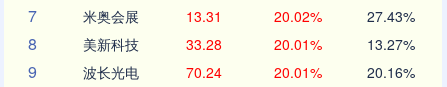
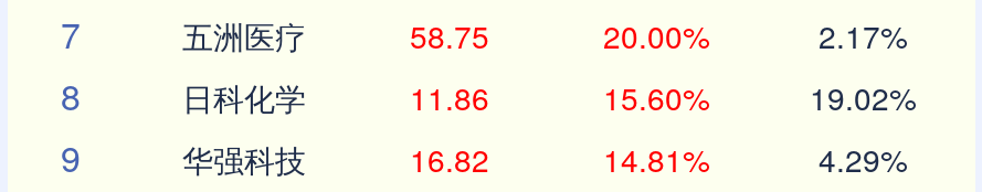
- 米奥会展
- 13.31
- 20.02%
- 27.43%
+ 五洲医疗
+ 58.75
+ 20.00%
+ 2.17%

- 美新科技
- 33.28
- 20.01%
- 13.27%
+ 日科化学
+ 11.86
+ 15.60%
+ 19.02%

- 波长光电
- 70.24
- 20.01%
- 20.16%
+ 华强科技
+ 16.82
+ 14.81%
+ 4.29%
